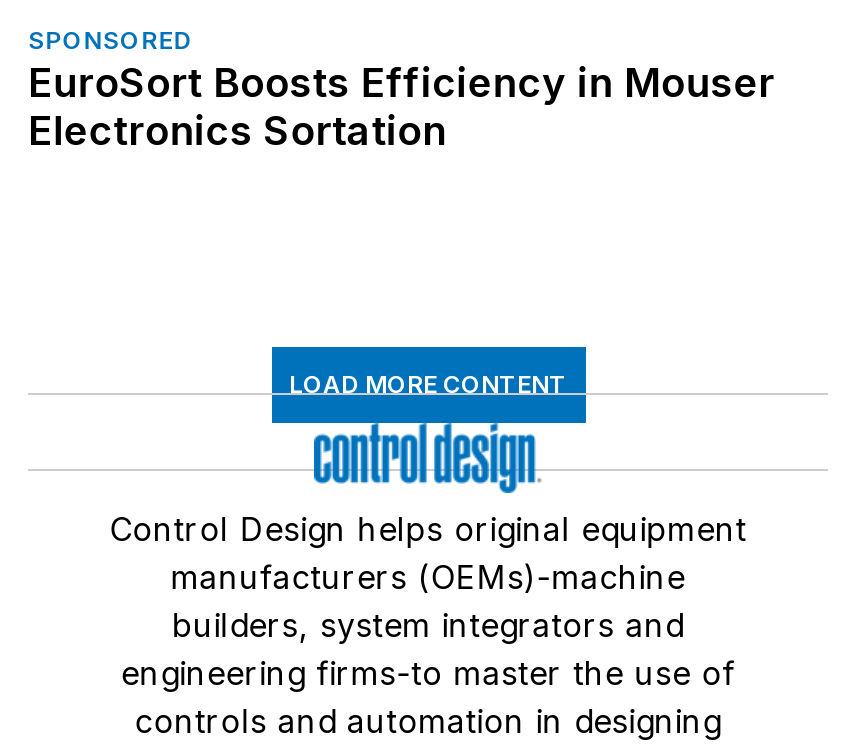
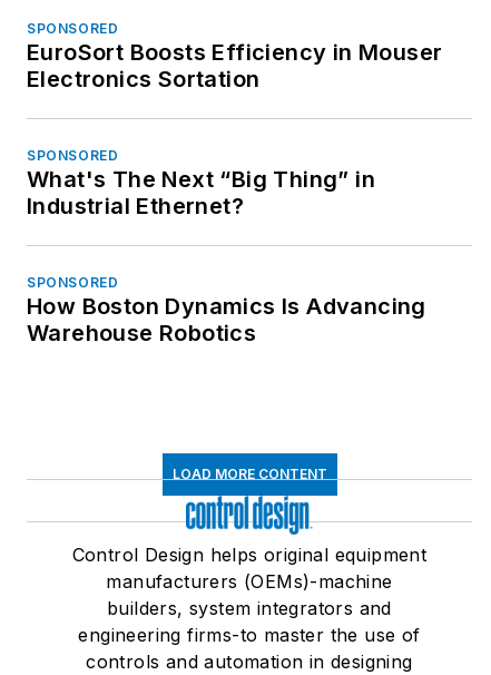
+ SPONSORED
+ What's The Next “Big Thing” in
+ Industrial Ethernet?
+ SPONSORED
+ How Boston Dynamics Is Advancing
+ Warehouse Robotics
